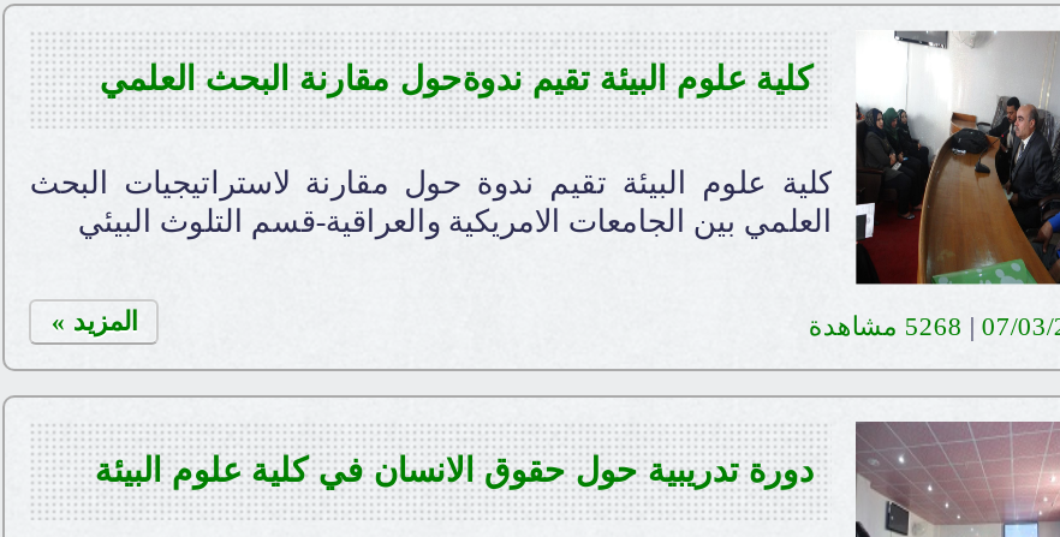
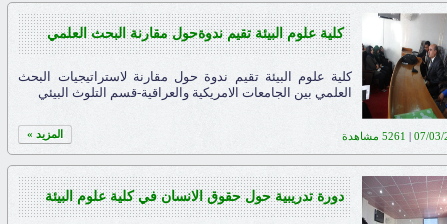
- 5268 مشاهدة
+ 5261 مشاهدة
